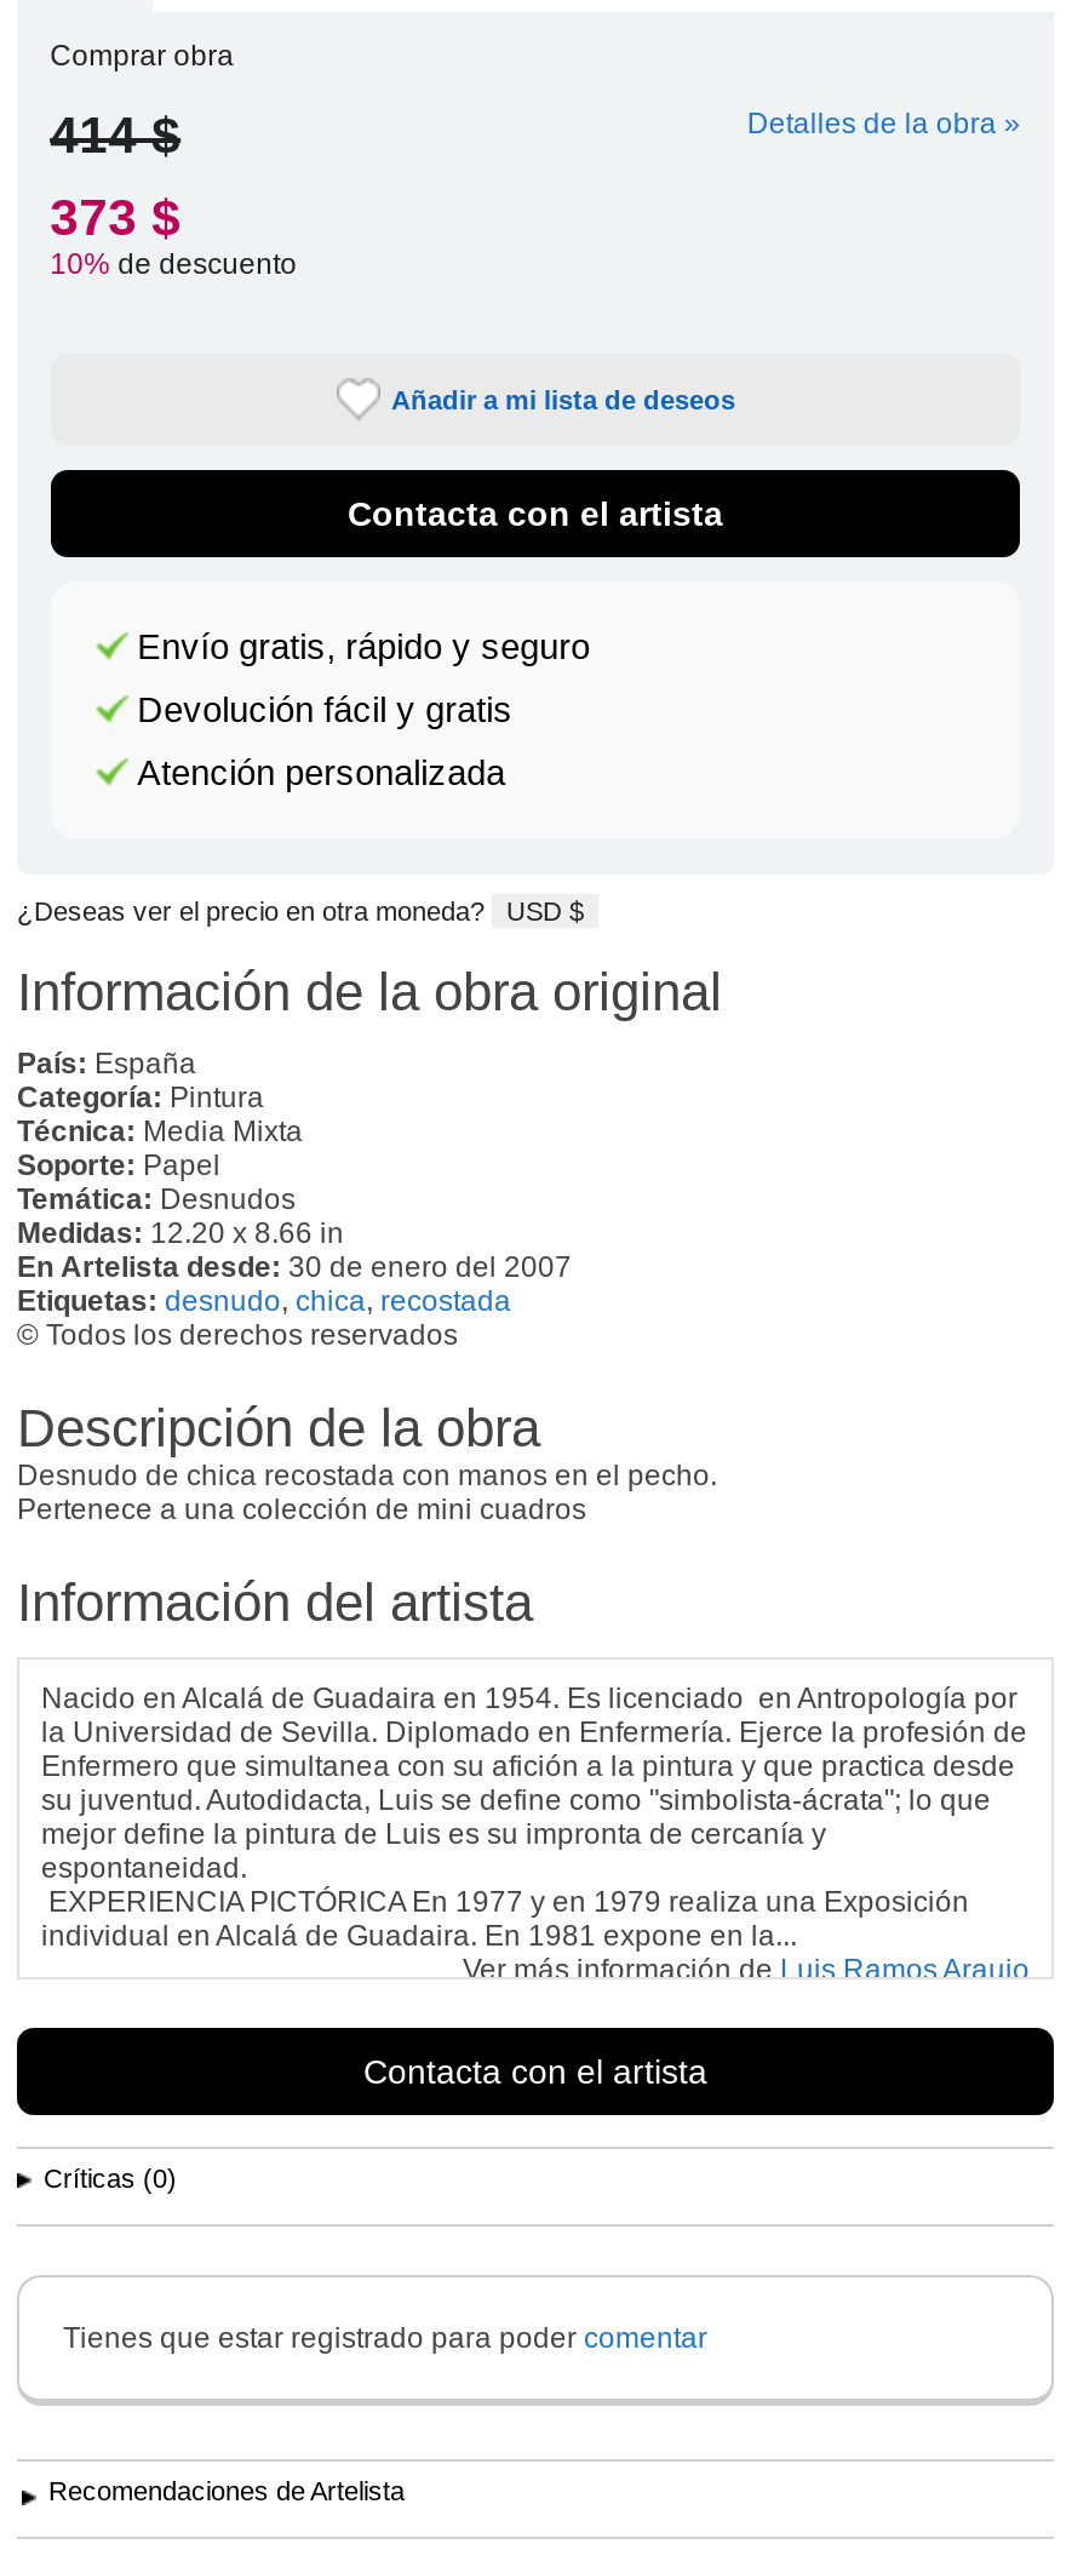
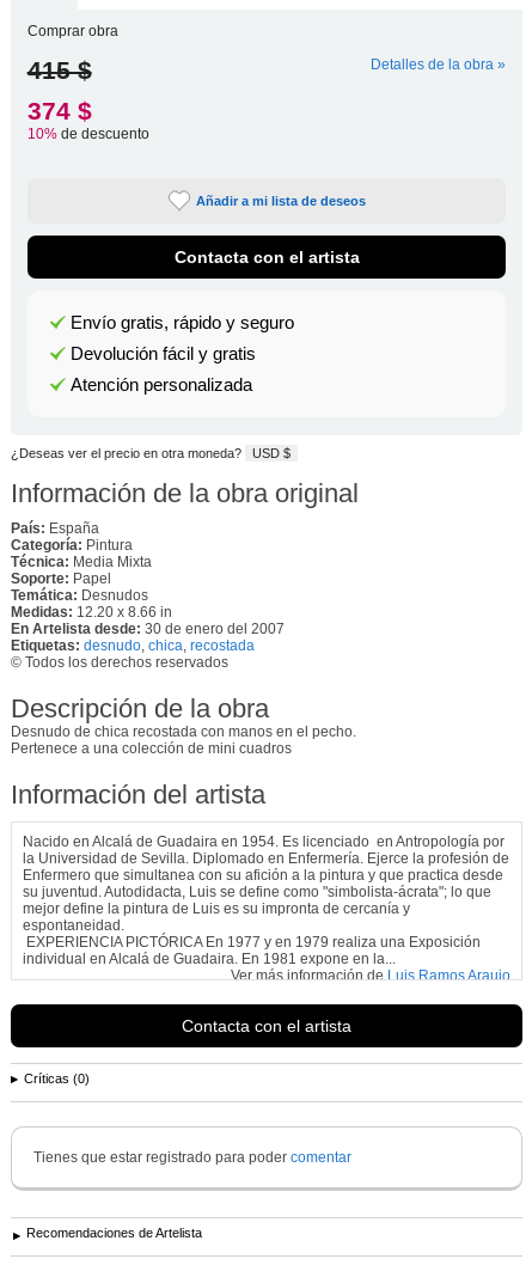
- 414 $
+ 415 $

- 373 $
+ 374 $
